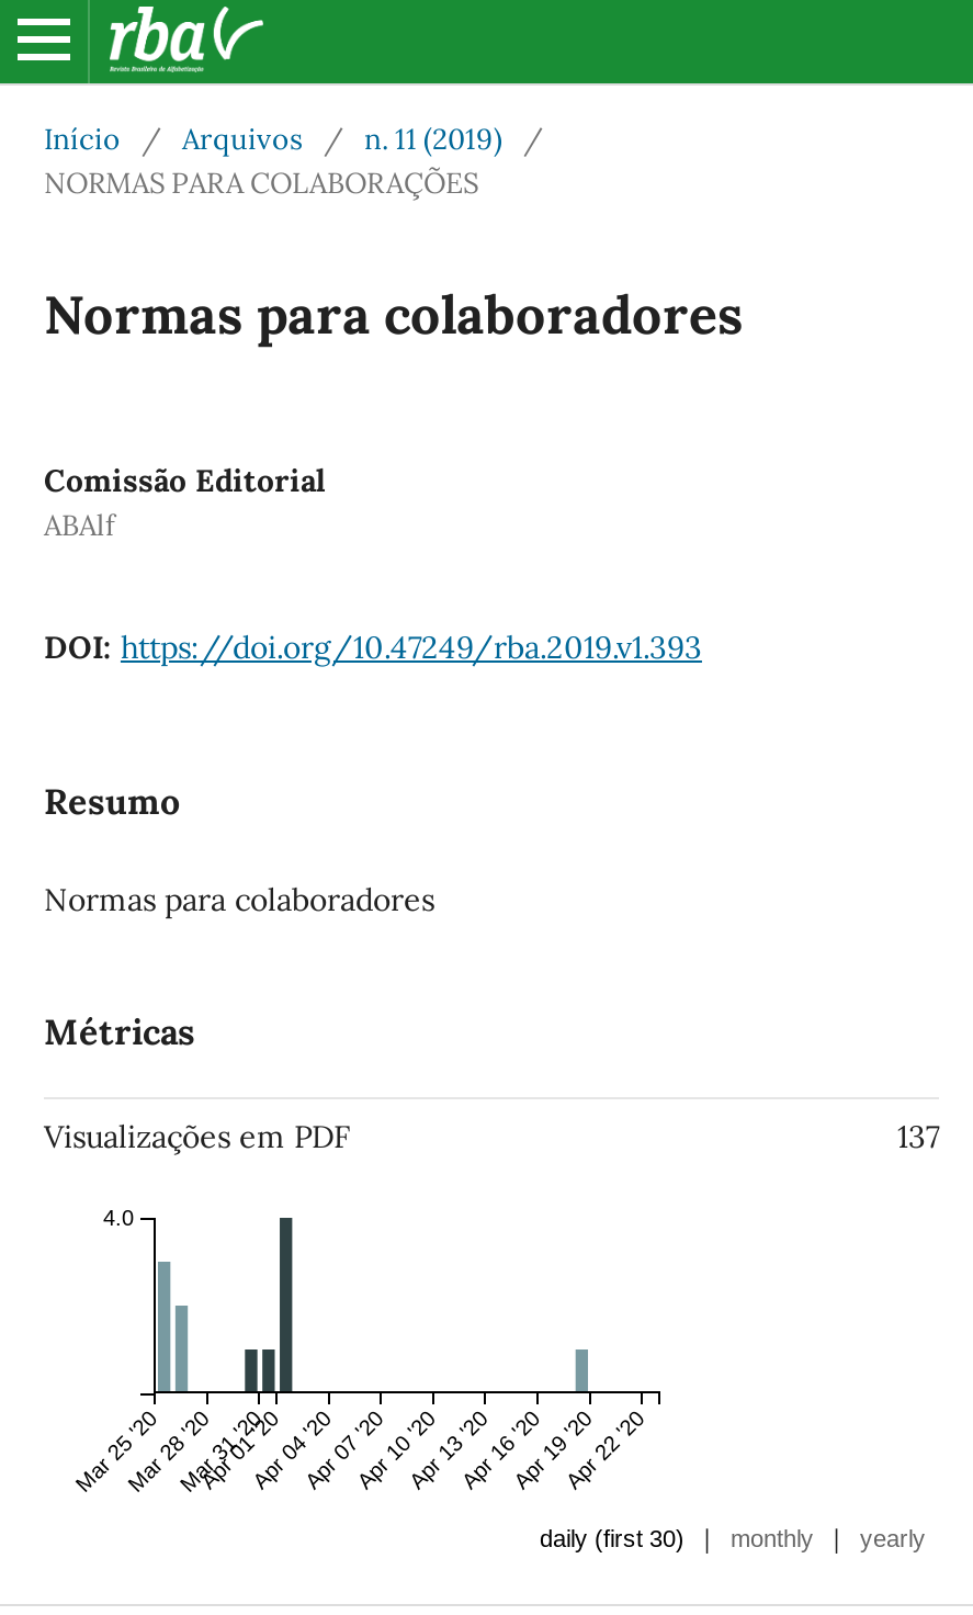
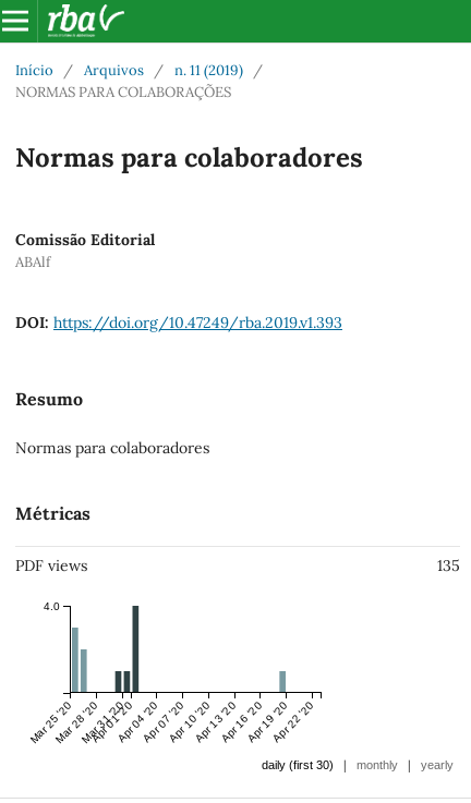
- Visualizações em PDF
- 137
+ PDF views
+ 135
